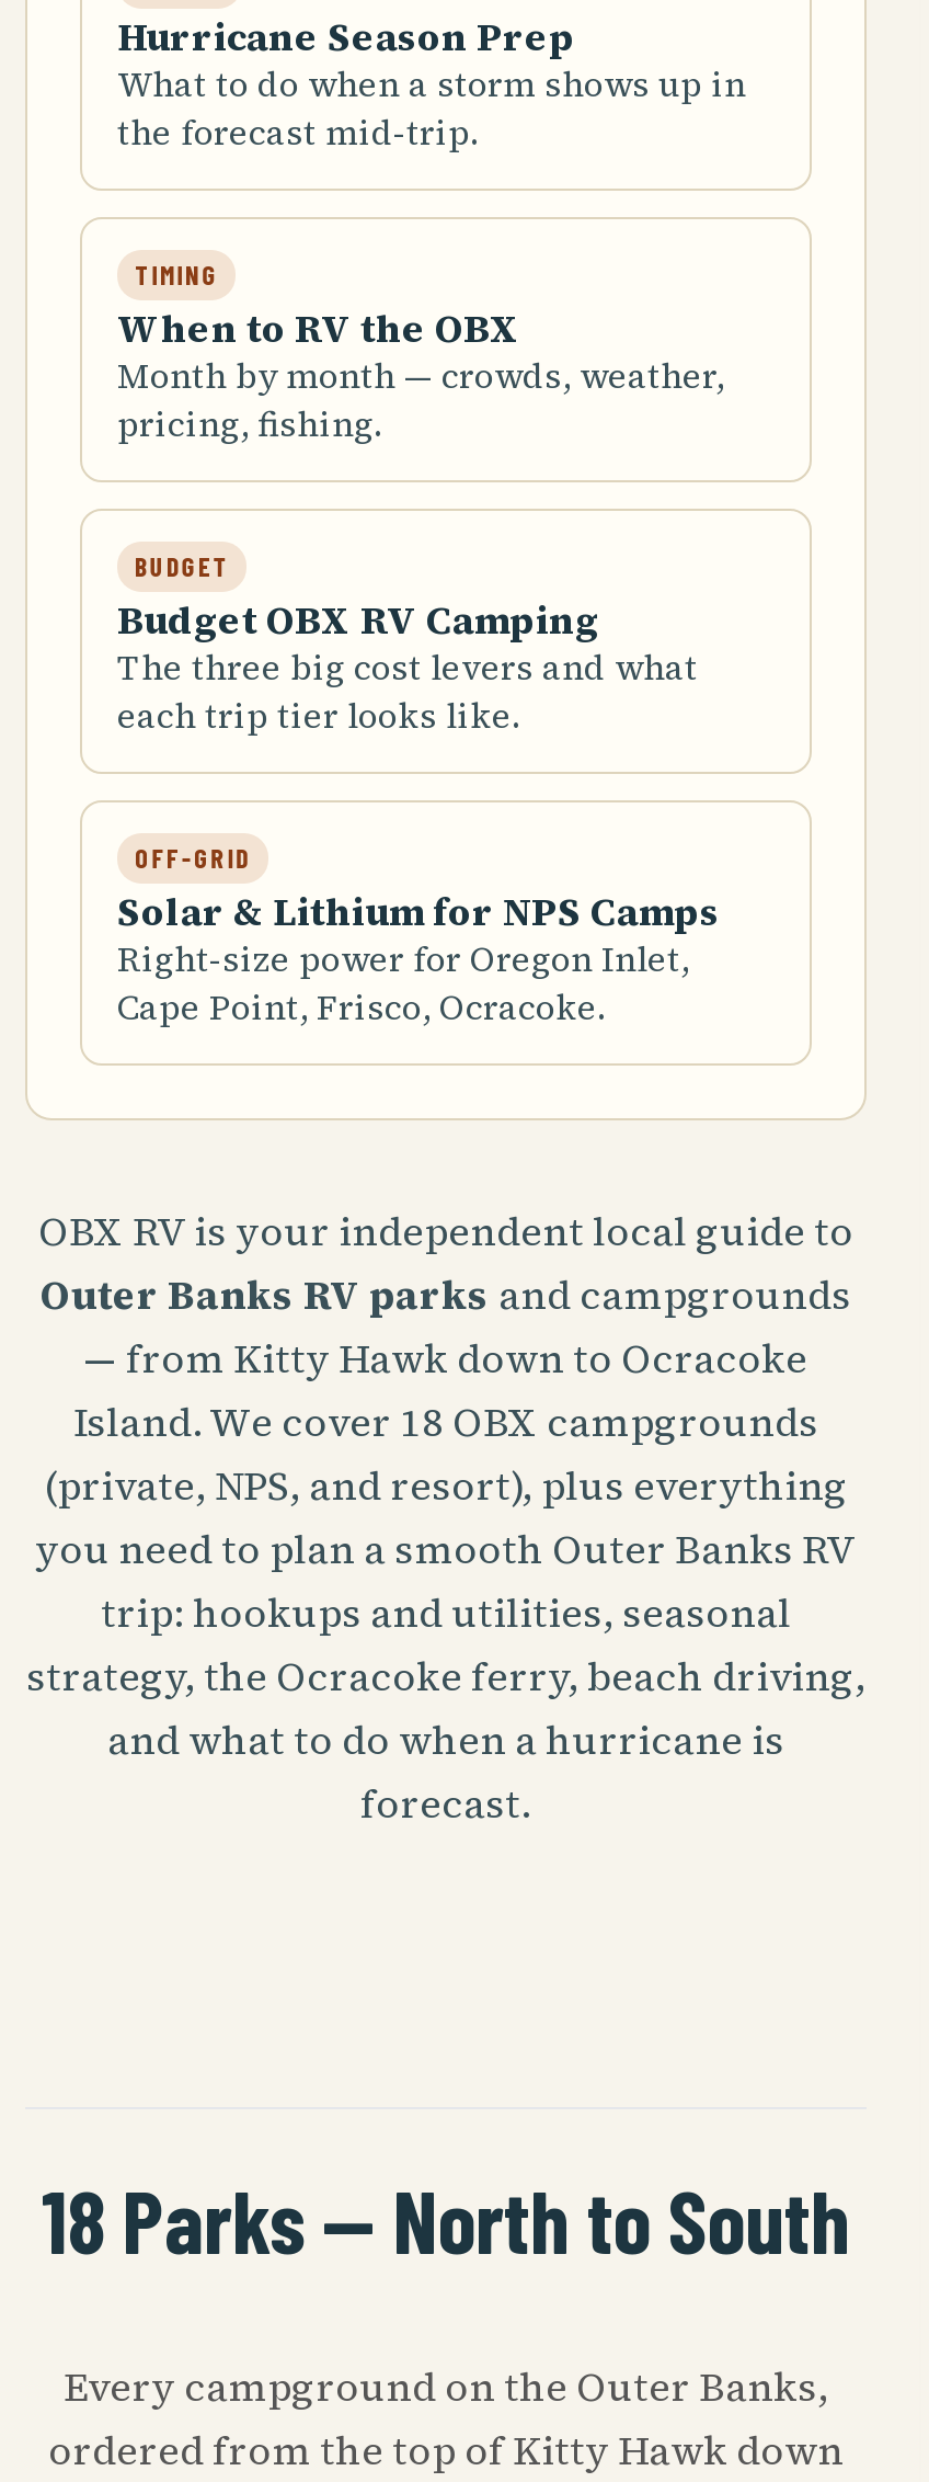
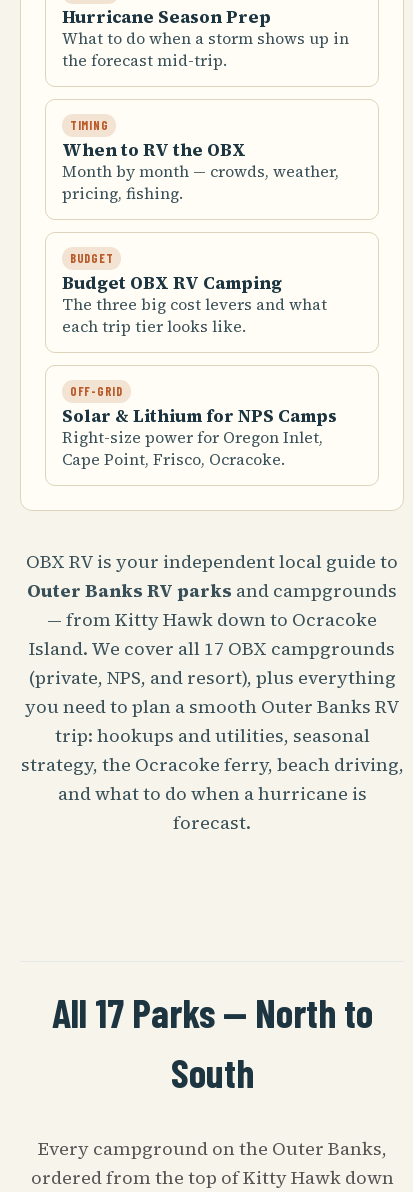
- Island. We cover 18 OBX campgrounds
+ Island. We cover all 17 OBX campgrounds

- 18 Parks — North to South
+ All 17 Parks — North to
+ South
